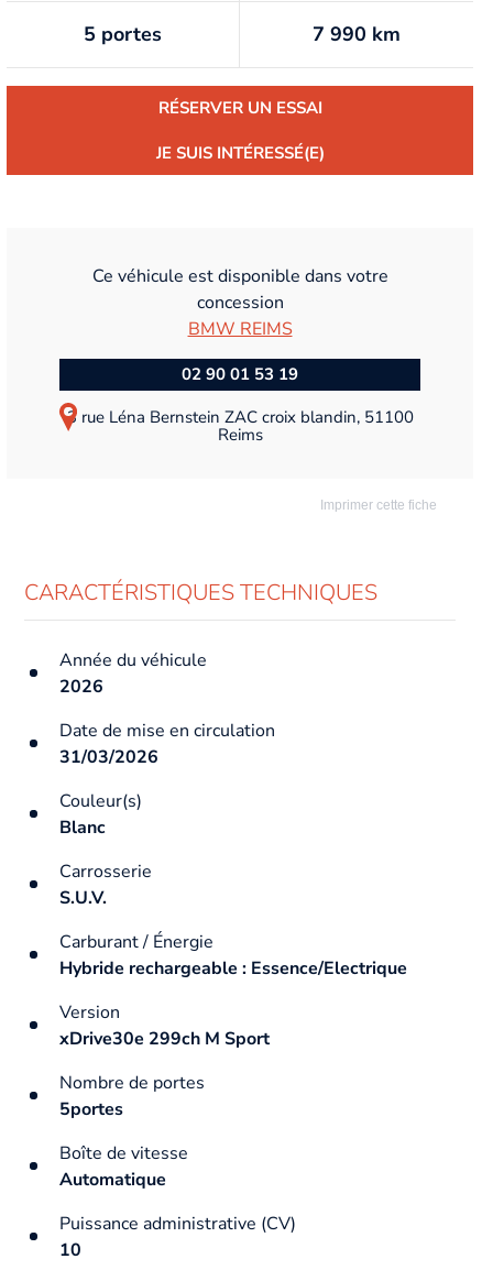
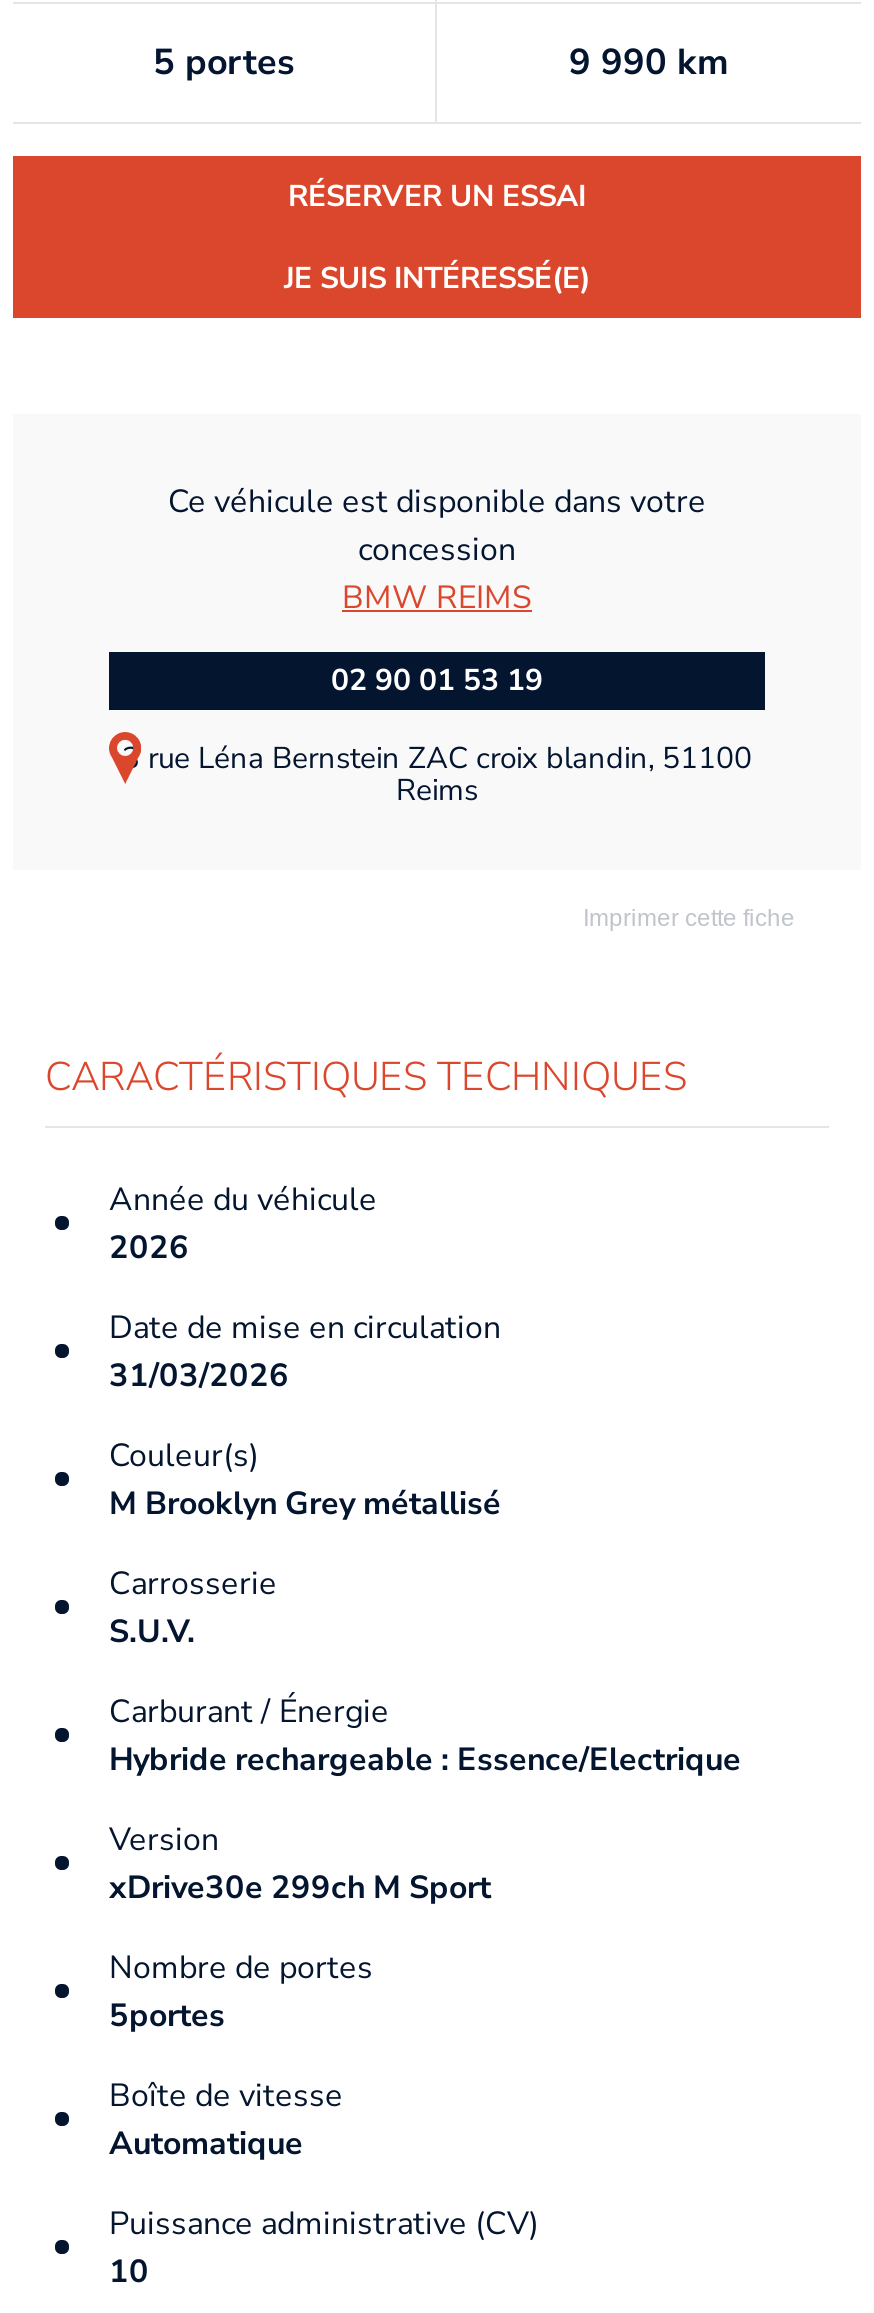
- 7 990 km
+ 9 990 km

- Blanc
+ M Brooklyn Grey métallisé
